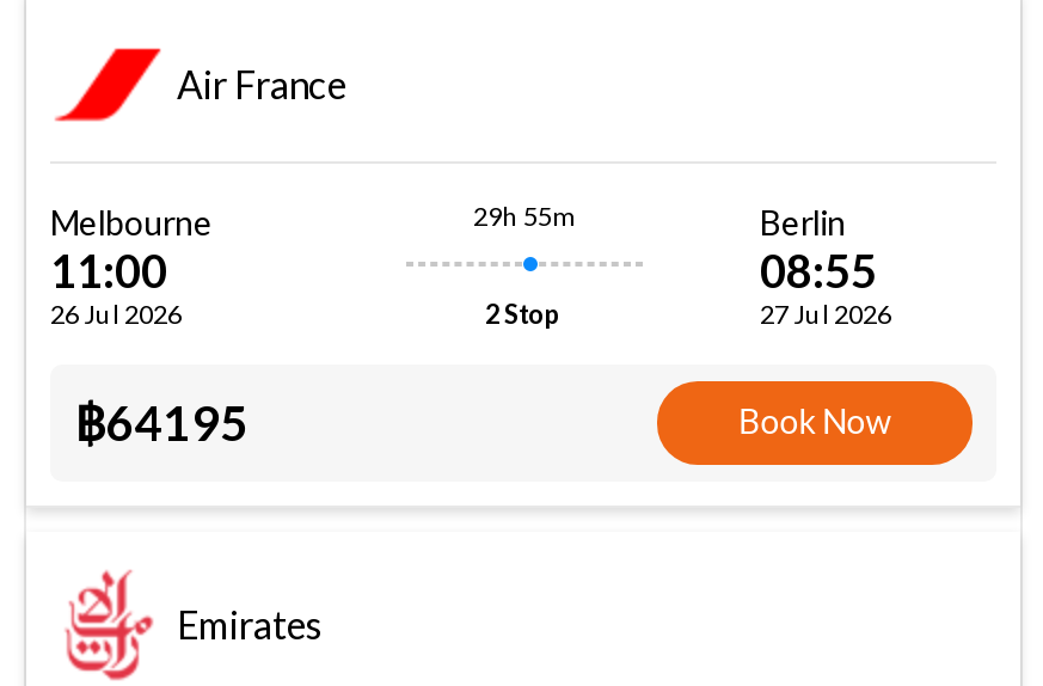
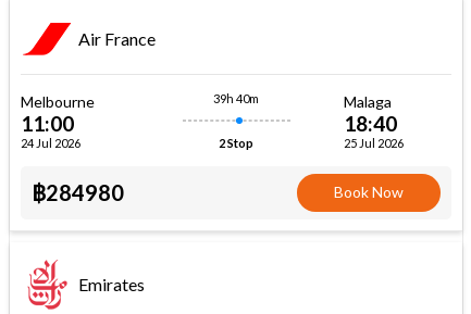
- 29h 55m
+ 39h 40m

- Berlin
- 08:55
- 27 Jul 2026
+ Malaga
+ 18:40
+ 25 Jul 2026

- 26 Jul 2026
+ 24 Jul 2026

- ฿64195
+ ฿284980
